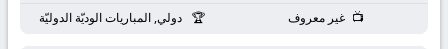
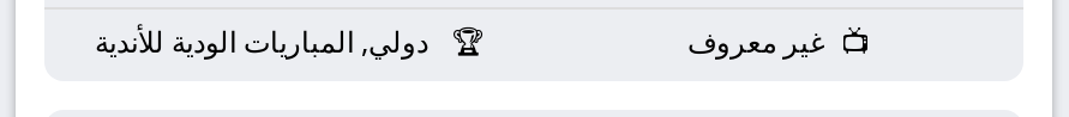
- دولي, المباريات الوديّة الدوليّة
+ دولي, المباريات الودية للأندية
